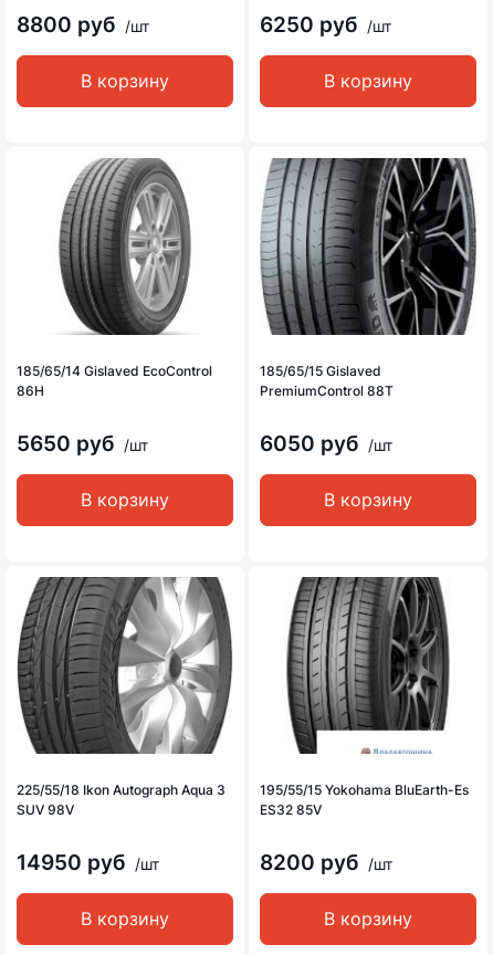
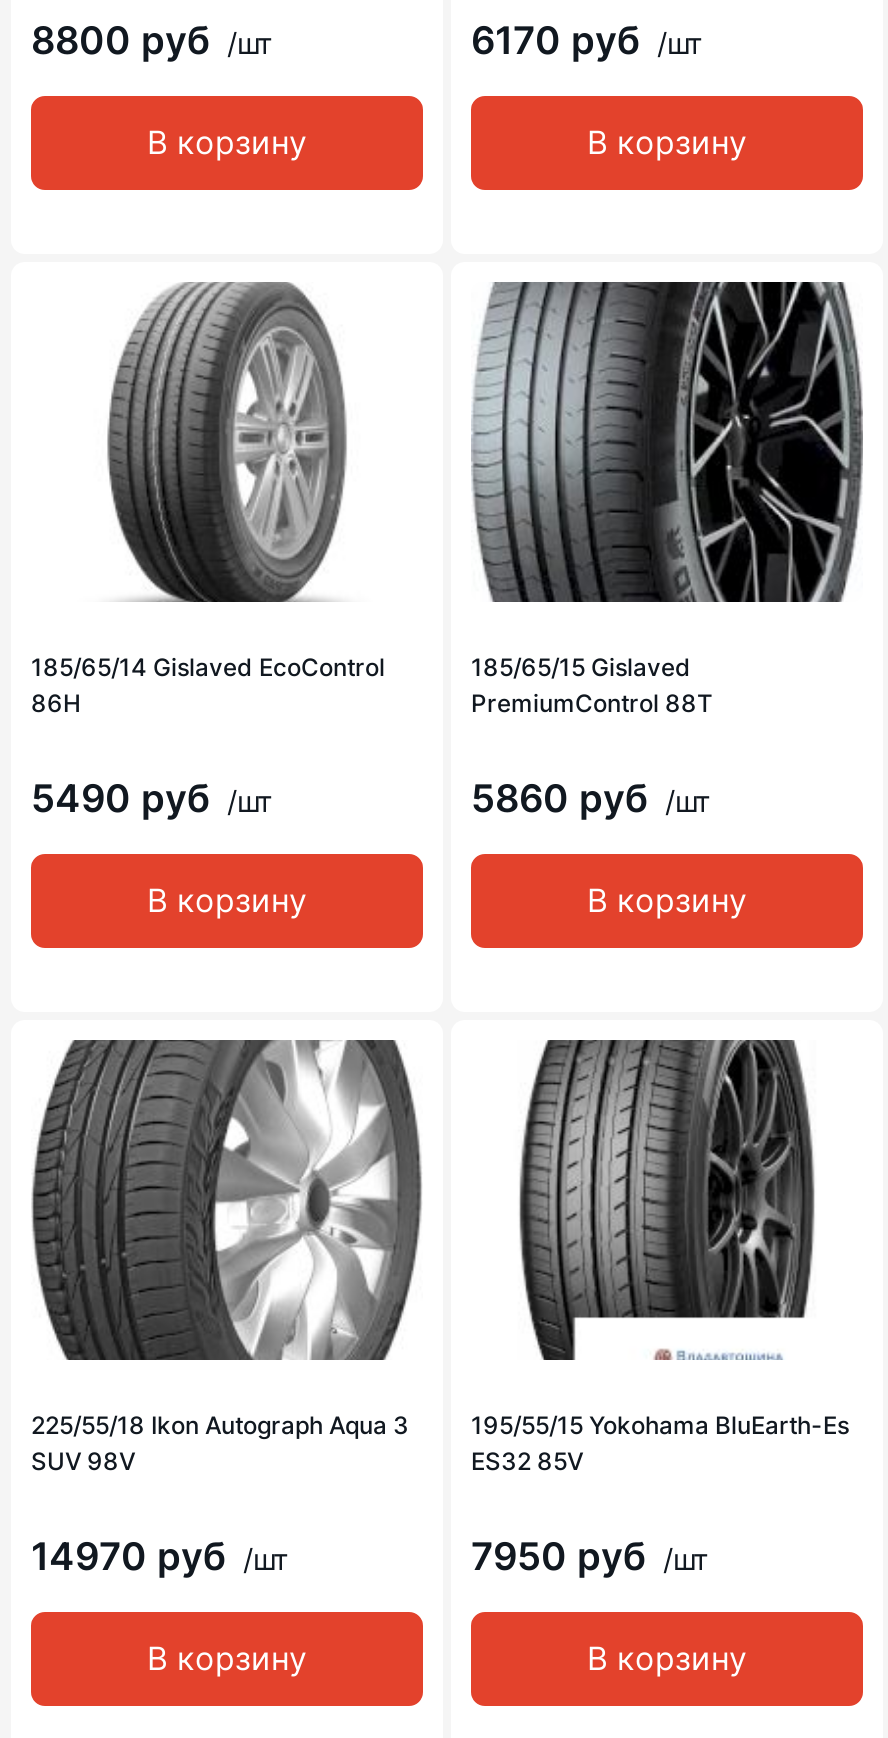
- 6250 руб /шт
+ 6170 руб /шт

- 5650 руб /шт
+ 5490 руб /шт

- 6050 руб /шт
+ 5860 руб /шт

- 14950 руб /шт
+ 14970 руб /шт

- 8200 руб /шт
+ 7950 руб /шт
